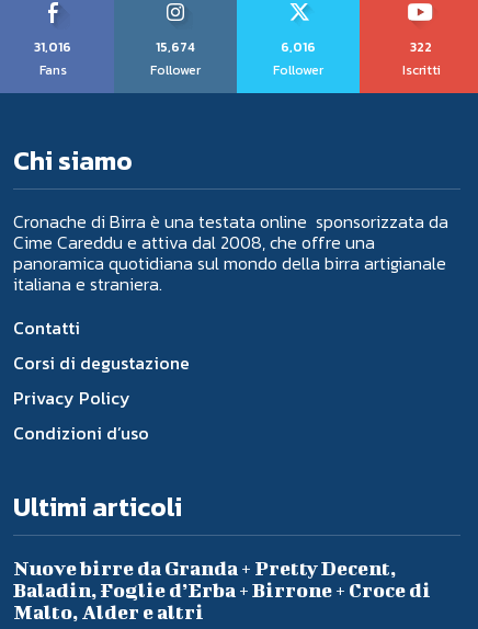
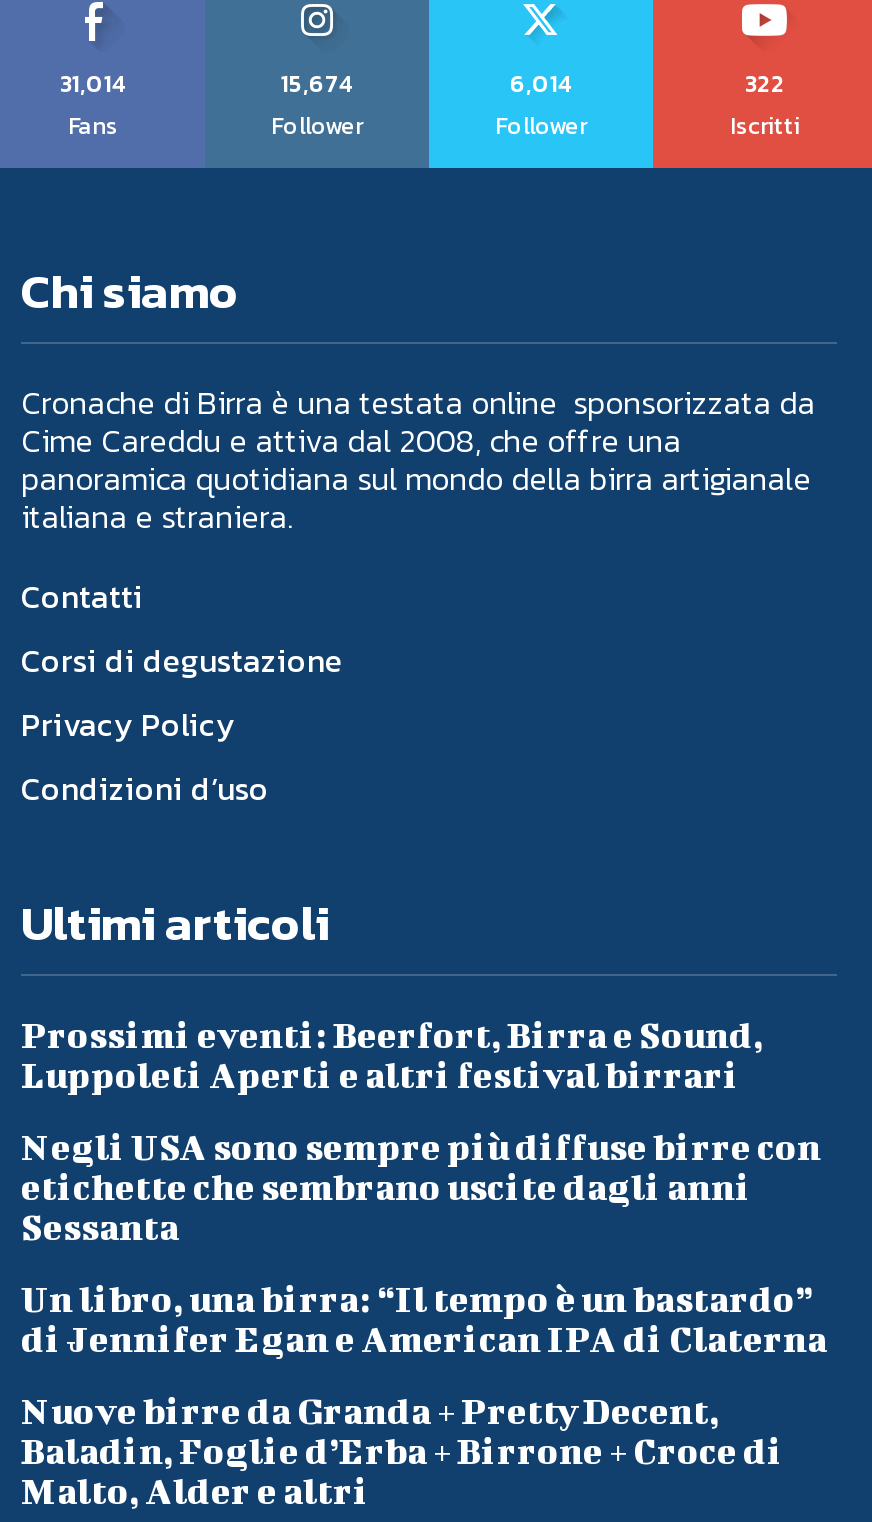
- 31,016
+ 31,014

- 6,016
+ 6,014

+ Prossimi eventi: Beerfort, Birra e Sound,
+ Luppoleti Aperti e altri festival birrari
+ Negli USA sono sempre più diffuse birre con
+ etichette che sembrano uscite dagli anni
+ Sessanta
+ Un libro, una birra: “Il tempo è un bastardo”
+ di Jennifer Egan e American IPA di Claterna
